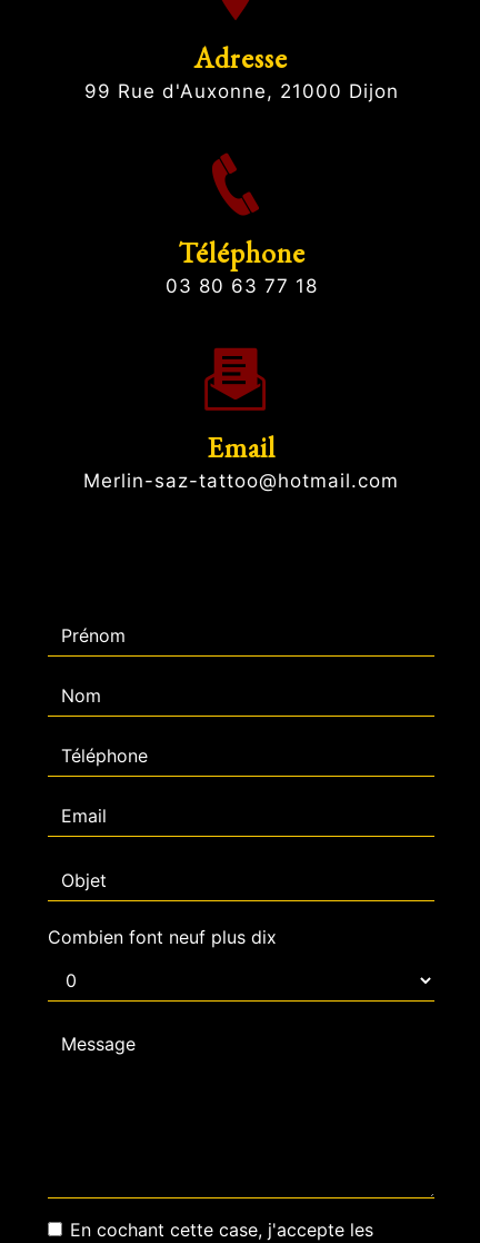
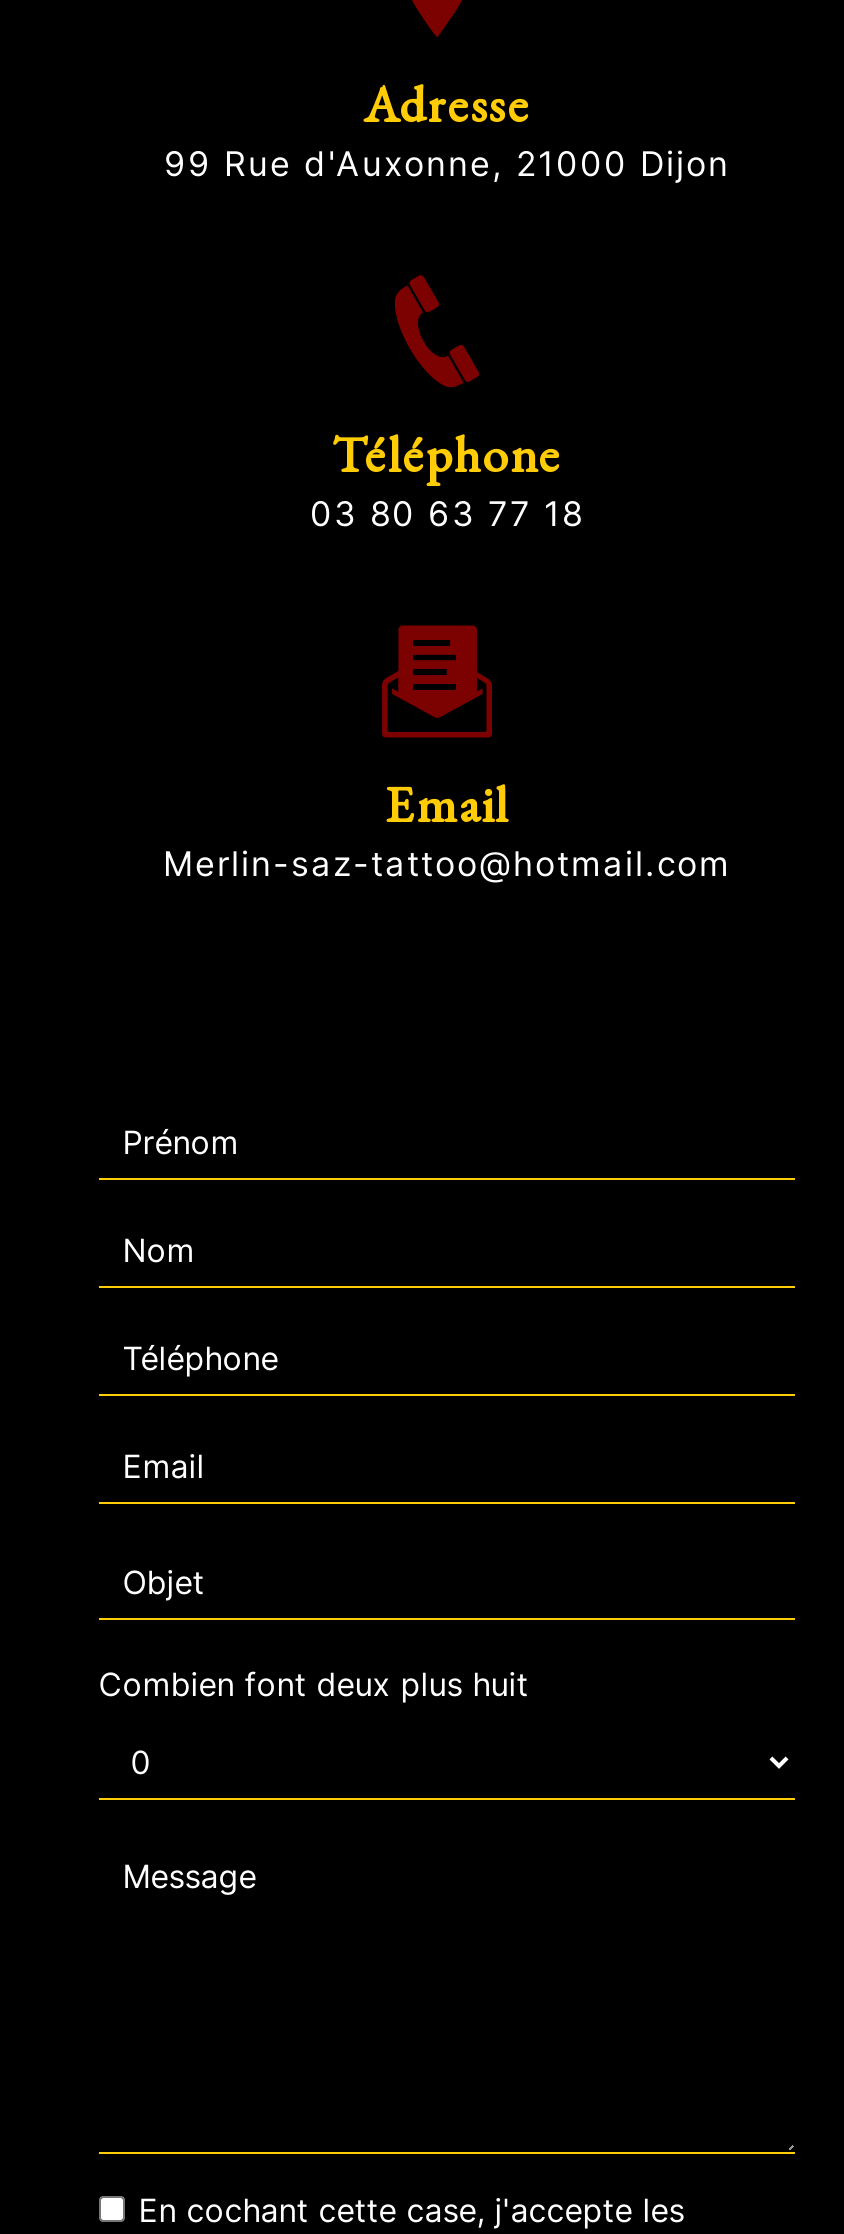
- Combien font neuf plus dix
+ Combien font deux plus huit
